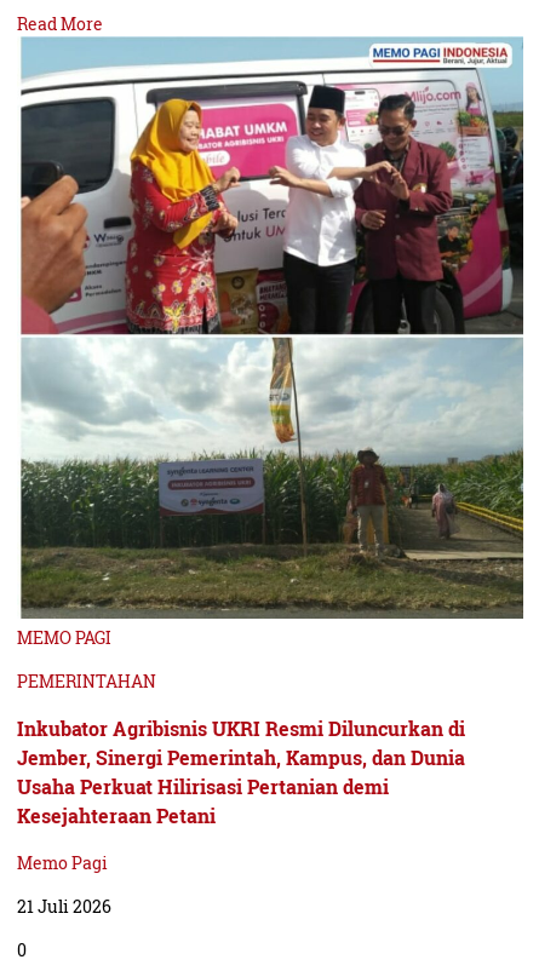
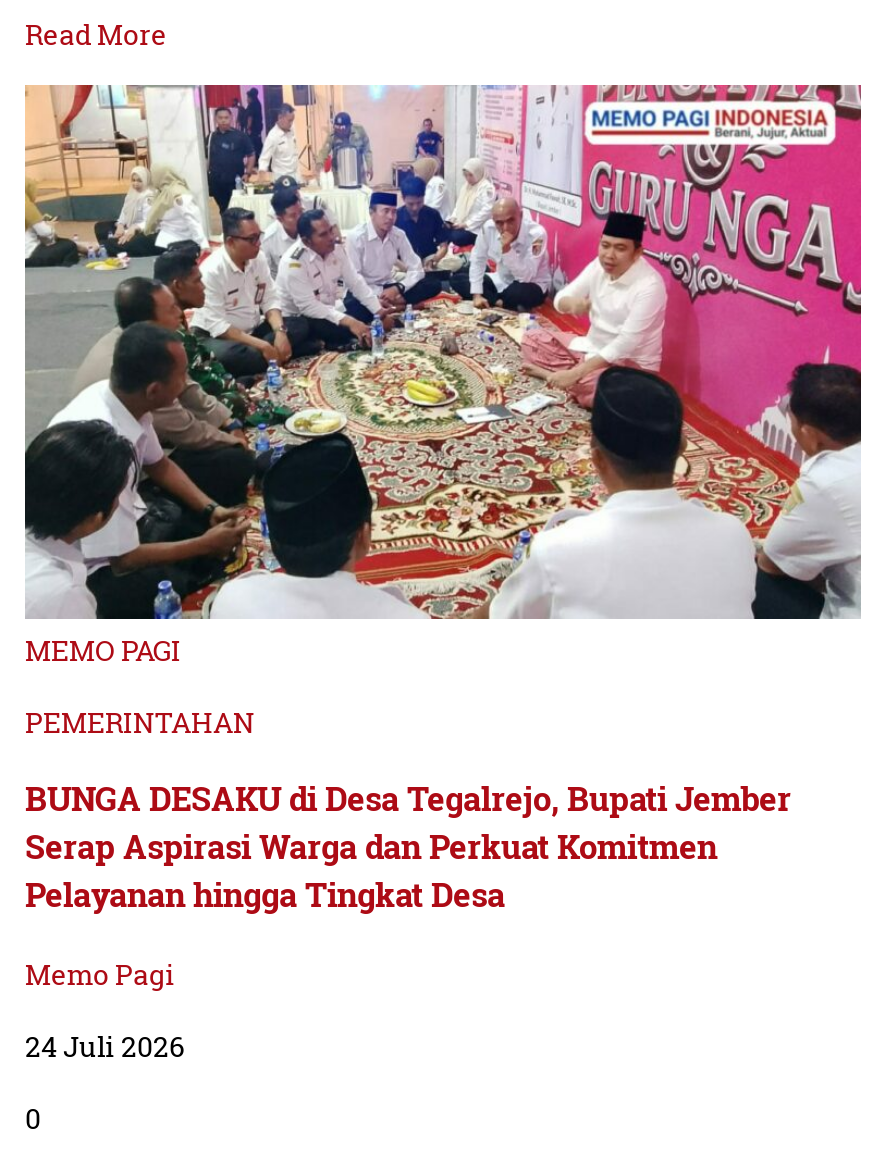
- [image]
+ [image]

- Inkubator Agribisnis UKRI Resmi Diluncurkan di
- Jember, Sinergi Pemerintah, Kampus, dan Dunia
- Usaha Perkuat Hilirisasi Pertanian demi
- Kesejahteraan Petani
+ BUNGA DESAKU di Desa Tegalrejo, Bupati Jember
+ Serap Aspirasi Warga dan Perkuat Komitmen
+ Pelayanan hingga Tingkat Desa

- 21 Juli 2026
+ 24 Juli 2026
